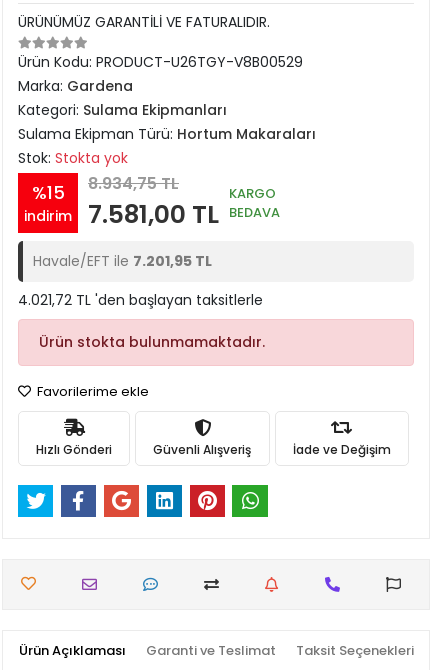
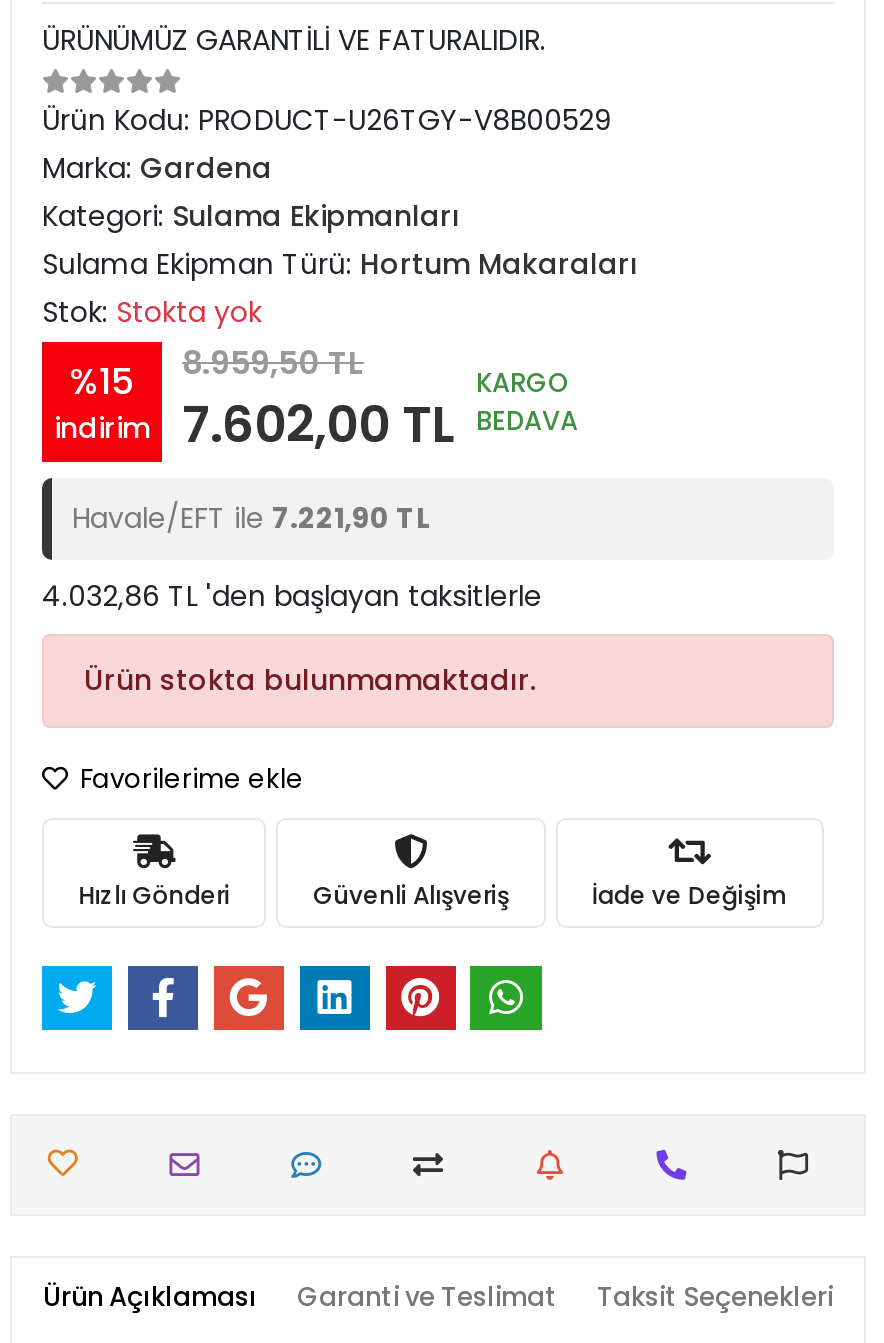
- %15 8.934,75 TL
+ %15 8.959,50 TL

- indirim 7.581,00 TL BEDAVA
+ indirim 7.602,00 TL BEDAVA

- Havale/EFT ile 7.201,95 TL
+ Havale/EFT ile 7.221,90 TL

- 4.021,72 TL 'den başlayan taksitlerle
+ 4.032,86 TL 'den başlayan taksitlerle
